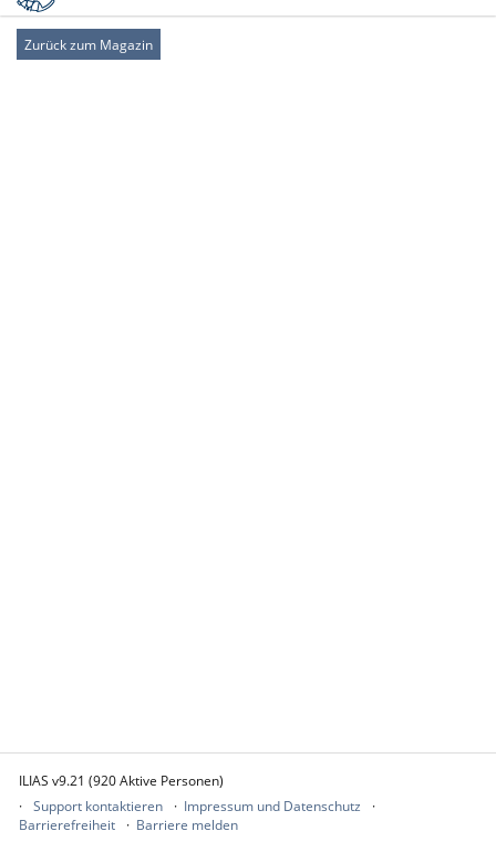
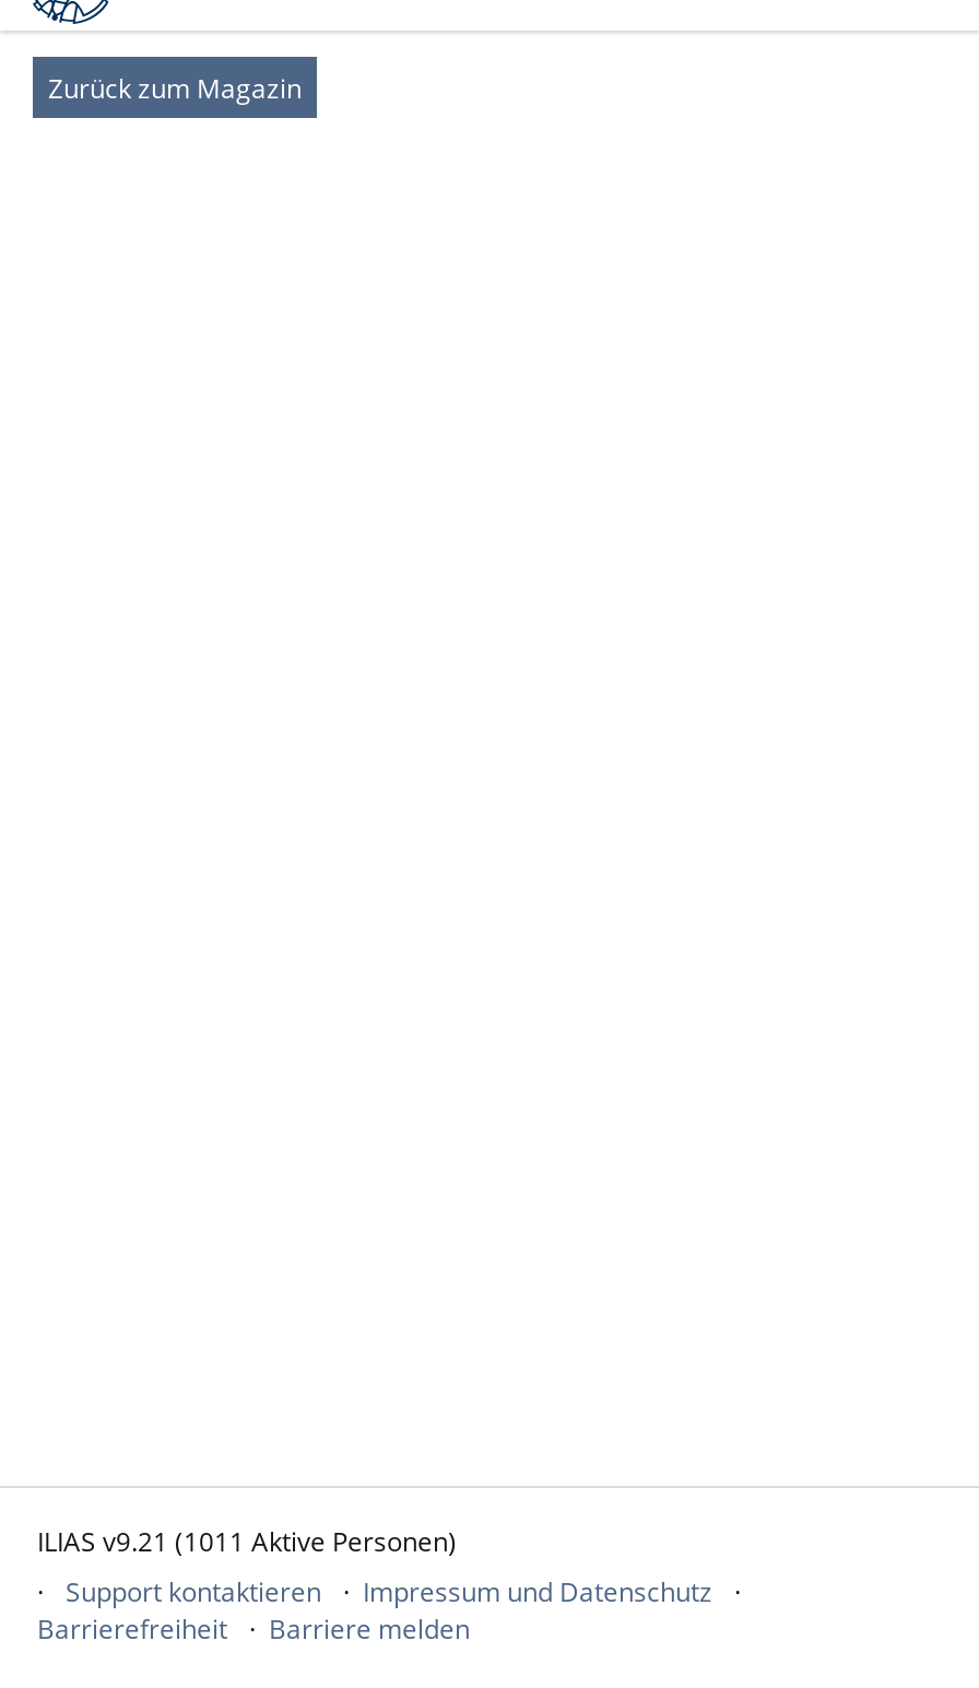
- ILIAS v9.21 (920 Aktive Personen)
+ ILIAS v9.21 (1011 Aktive Personen)
